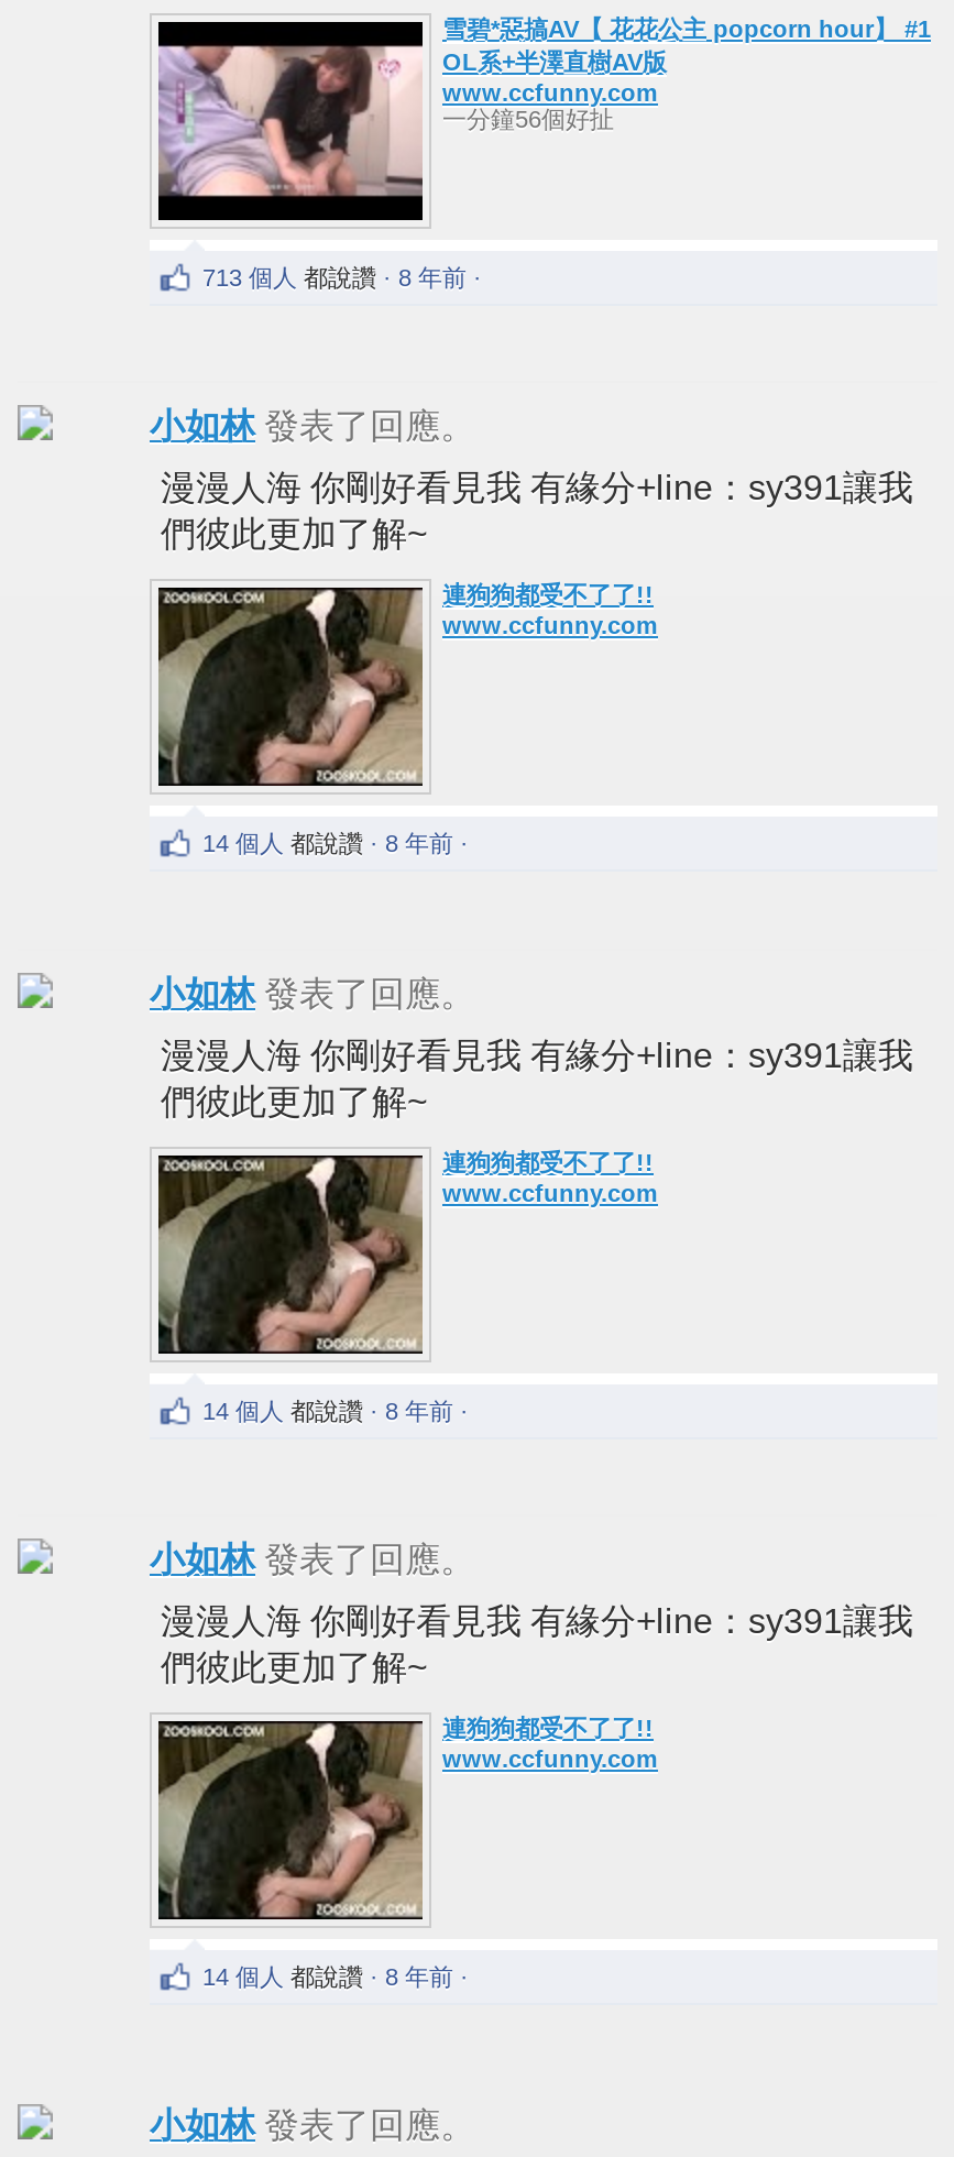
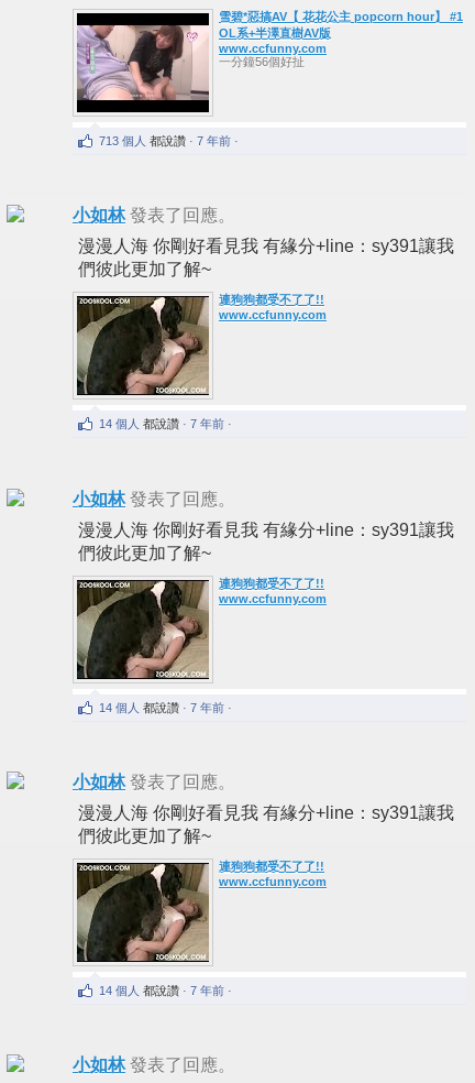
- 713 個人都說讚· 8 年前 ·
+ 713 個人都說讚· 7 年前 ·

- 14 個人都說讚· 8 年前 ·
+ 14 個人都說讚· 7 年前 ·

- 14 個人都說讚· 8 年前 ·
+ 14 個人都說讚· 7 年前 ·

- 14 個人都說讚· 8 年前 ·
+ 14 個人都說讚· 7 年前 ·
